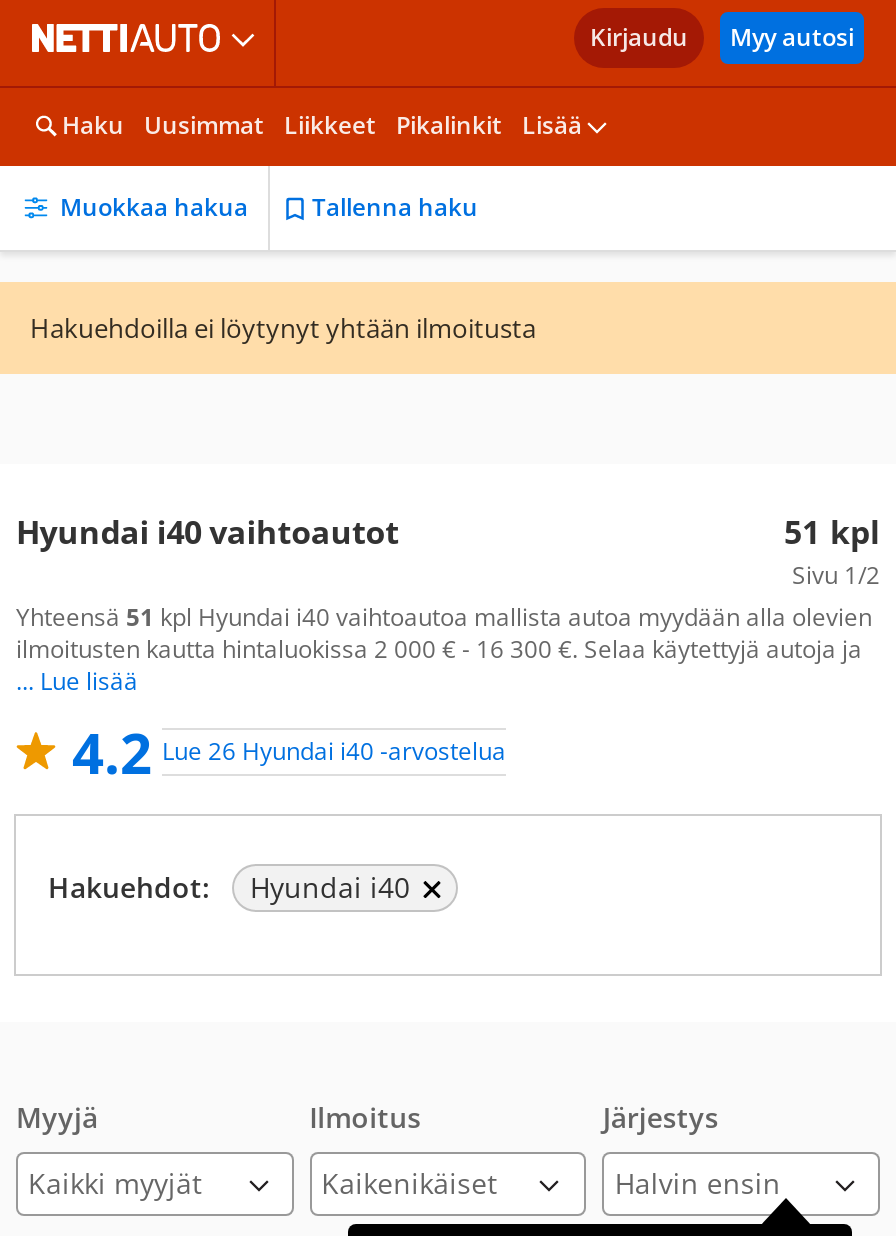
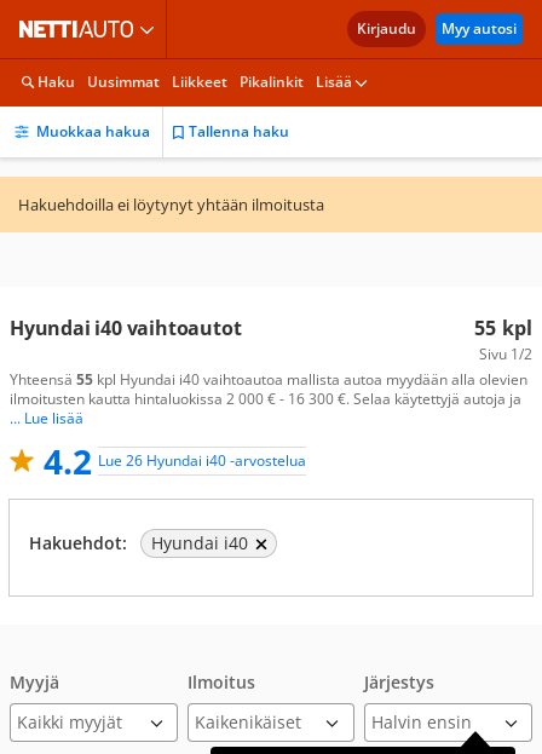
- 51 kpl
+ 55 kpl

- Yhteensä 51 kpl Hyundai i40 vaihtoautoa mallista autoa myydään alla olevien
+ Yhteensä 55 kpl Hyundai i40 vaihtoautoa mallista autoa myydään alla olevien
